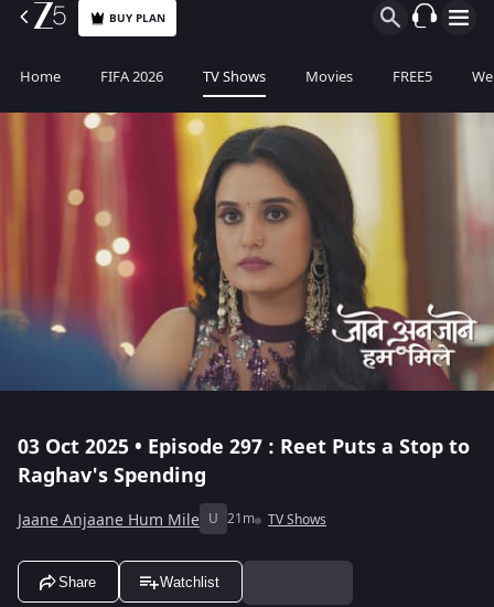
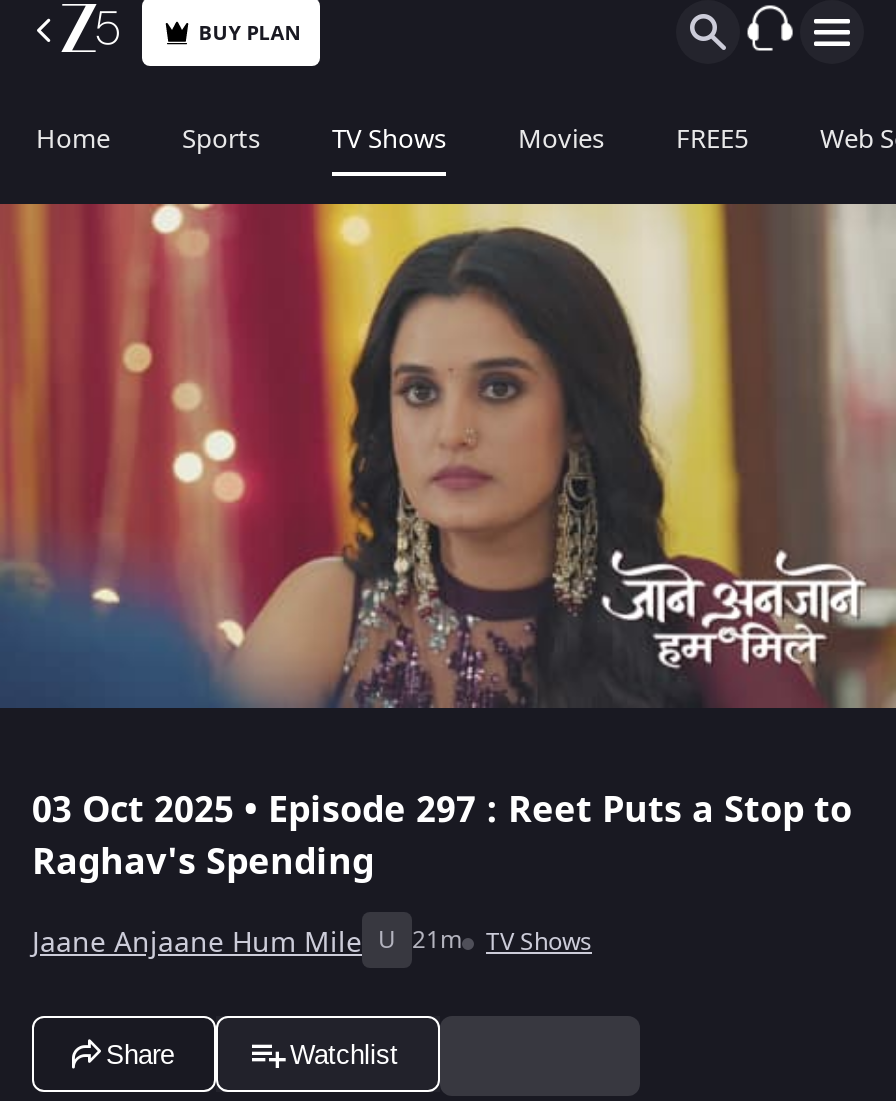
- FIFA 2026
+ Sports
